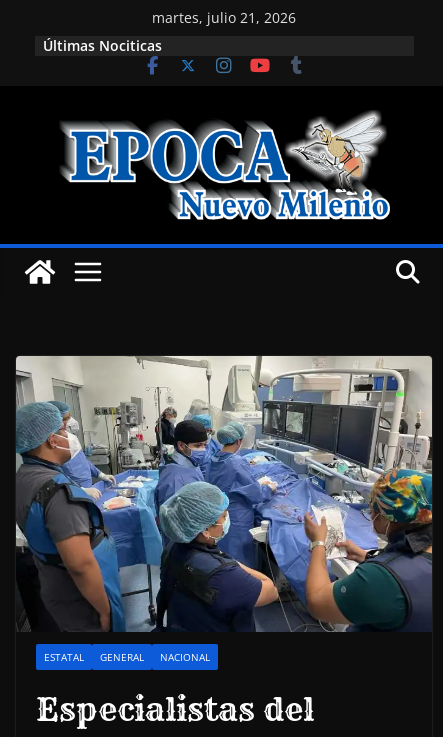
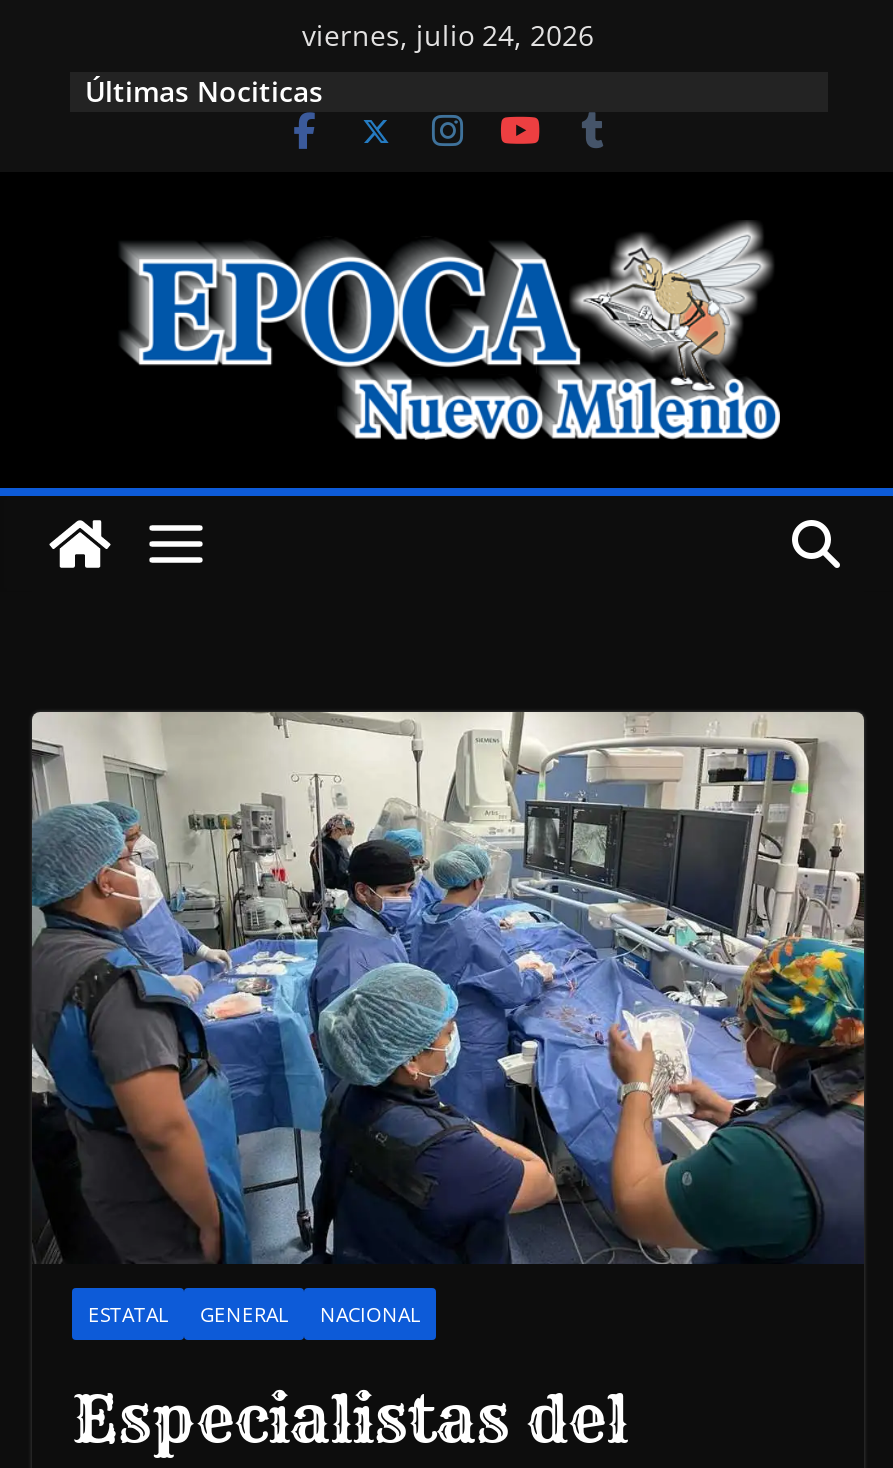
- martes, julio 21, 2026
+ viernes, julio 24, 2026
